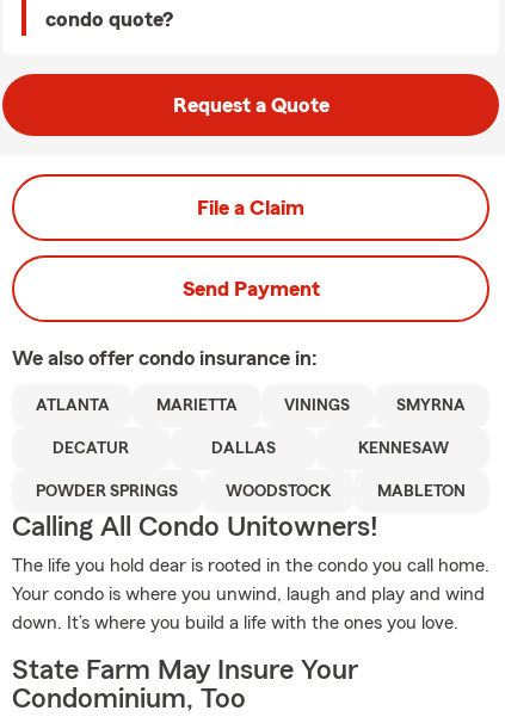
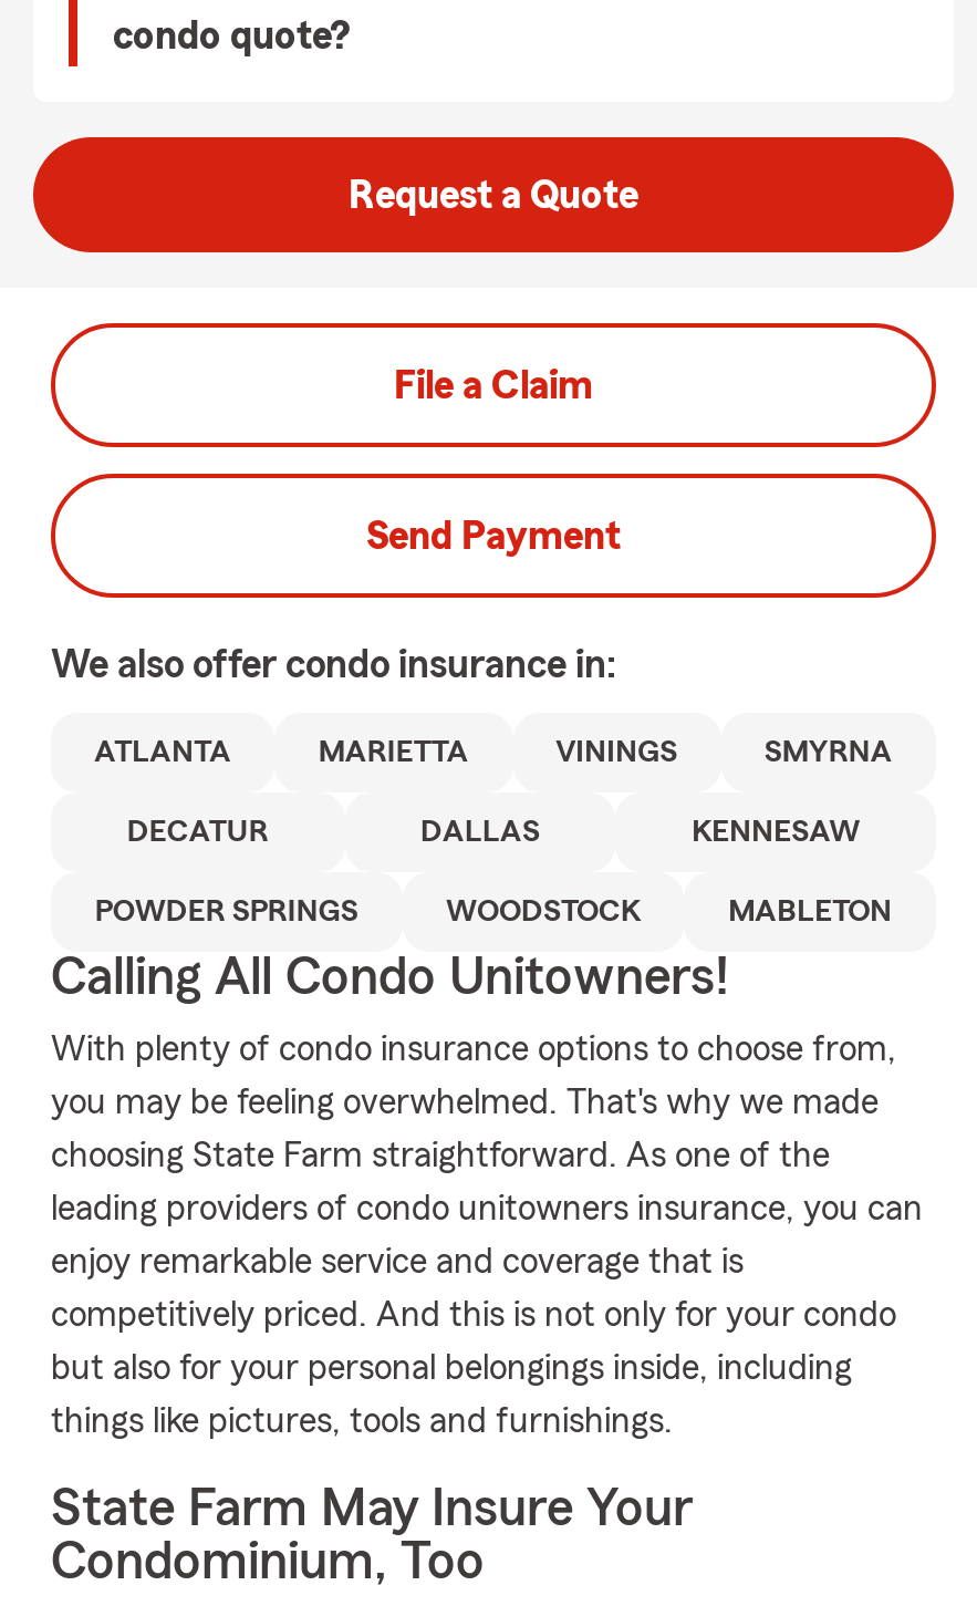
- The life you hold dear is rooted in the condo you call home.
- Your condo is where you unwind, laugh and play and wind
- down. It’s where you build a life with the ones you love.
+ With plenty of condo insurance options to choose from,
+ you may be feeling overwhelmed. That's why we made
+ choosing State Farm straightforward. As one of the
+ leading providers of condo unitowners insurance, you can
+ enjoy remarkable service and coverage that is
+ competitively priced. And this is not only for your condo
+ but also for your personal belongings inside, including
+ things like pictures, tools and furnishings.
